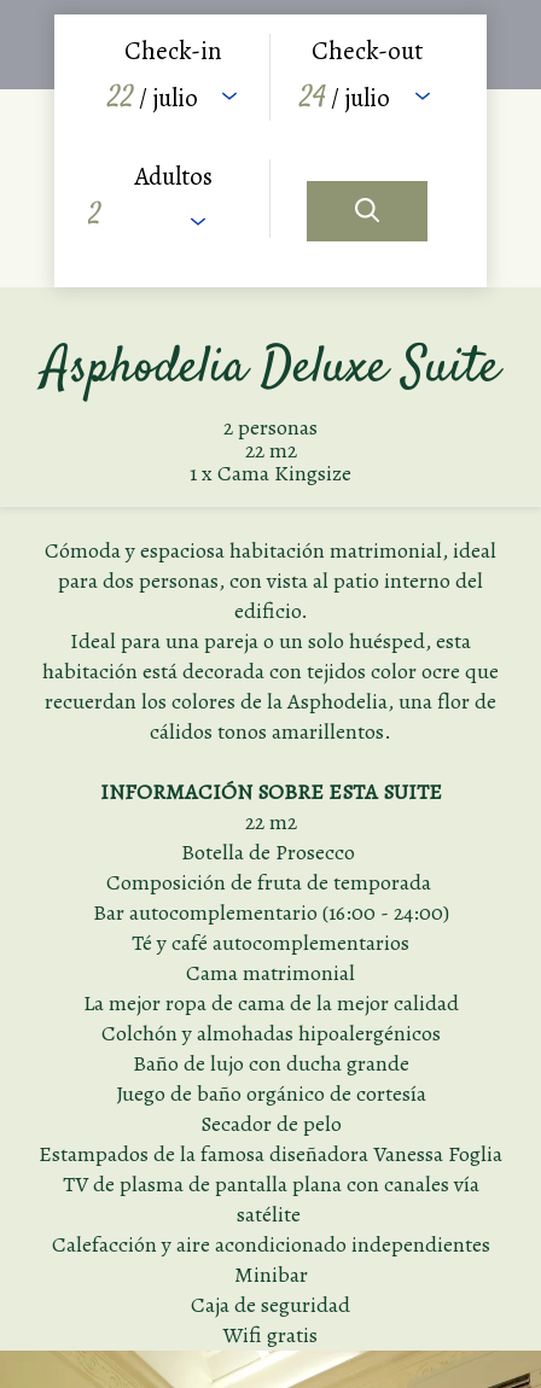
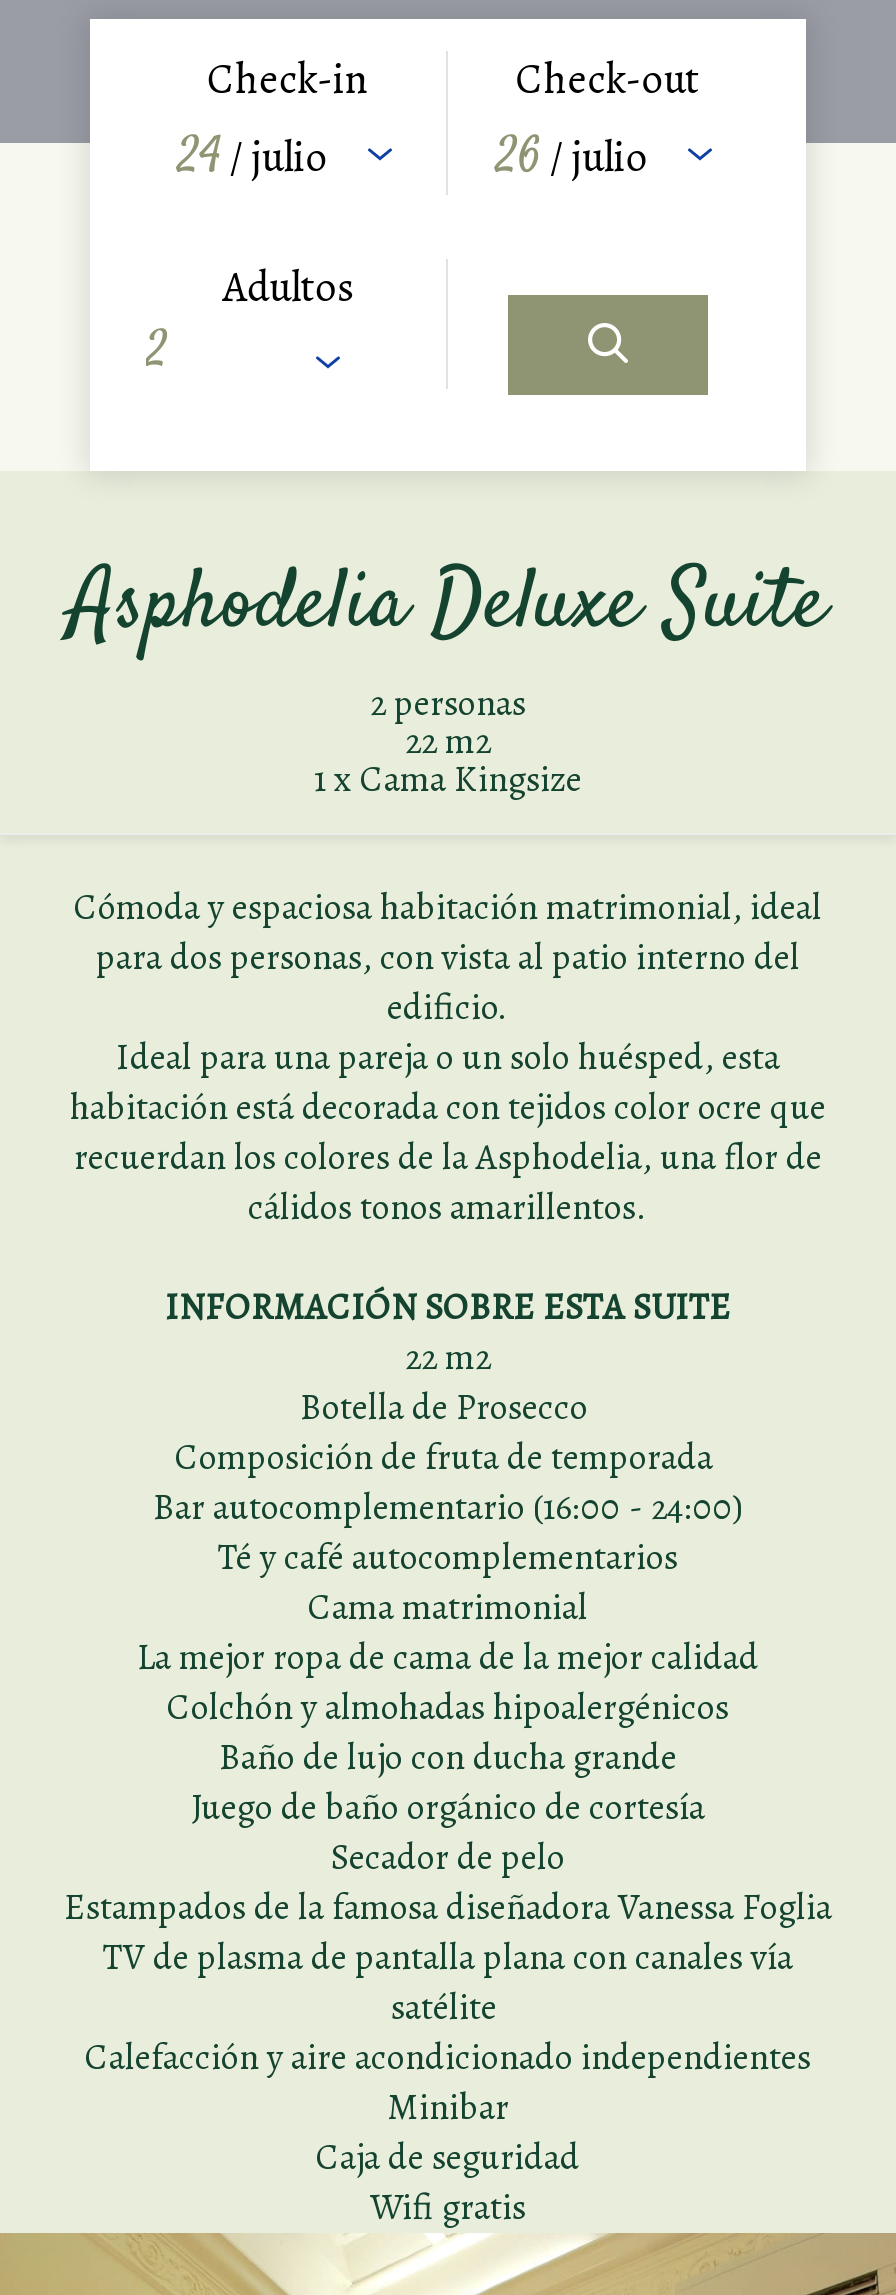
- 22 / julio
+ 24 / julio

- 24 / julio
+ 26 / julio
